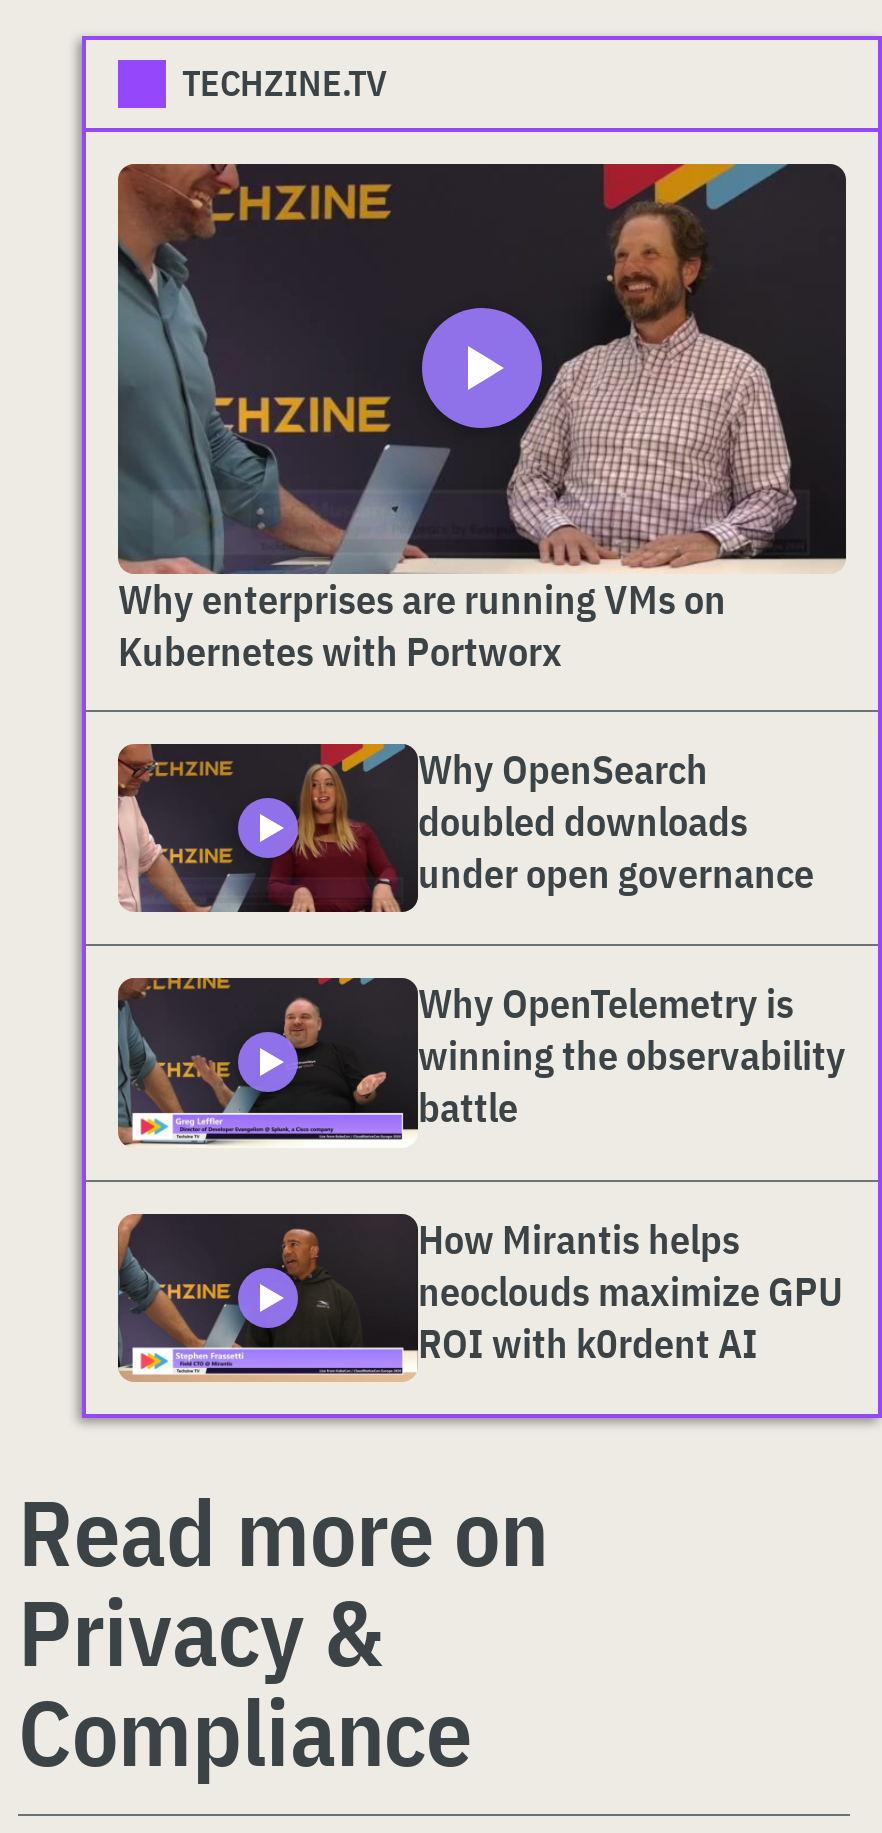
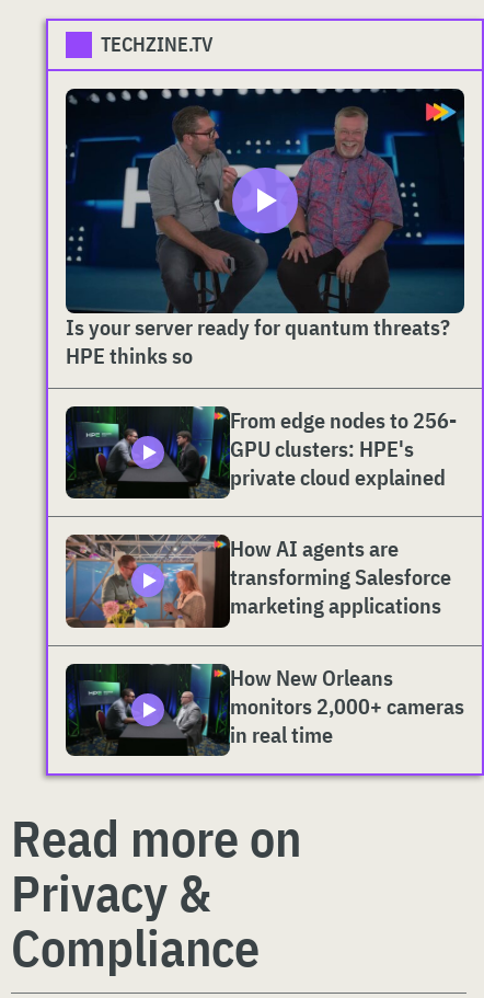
- [image]
- Why enterprises are running VMs on
- Kubernetes with Portworx
+ [image]
+ Is your server ready for quantum threats?
+ HPE thinks so

- [image]
- Why OpenSearch
- doubled downloads
- under open governance
+ [image]
+ From edge nodes to 256-
+ GPU clusters: HPE's
+ private cloud explained

- [image]
- Why OpenTelemetry is
- winning the observability
- battle
+ [image]
+ How AI agents are
+ transforming Salesforce
+ marketing applications

- [image]
- How Mirantis helps
- neoclouds maximize GPU
- ROI with k0rdent AI
+ [image]
+ How New Orleans
+ monitors 2,000+ cameras
+ in real time
